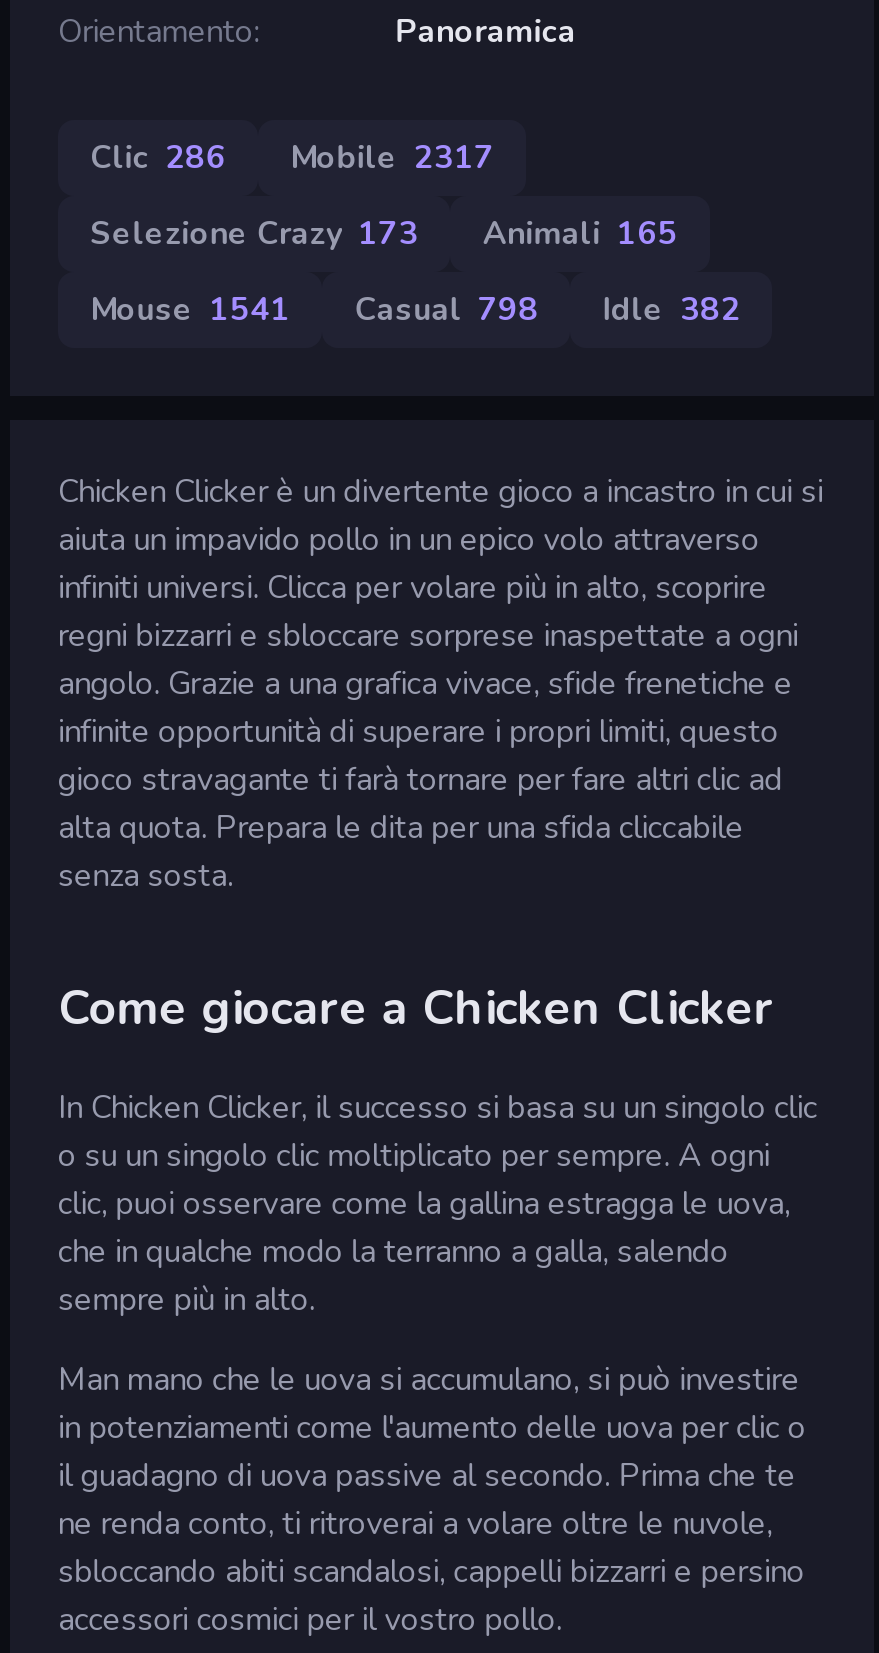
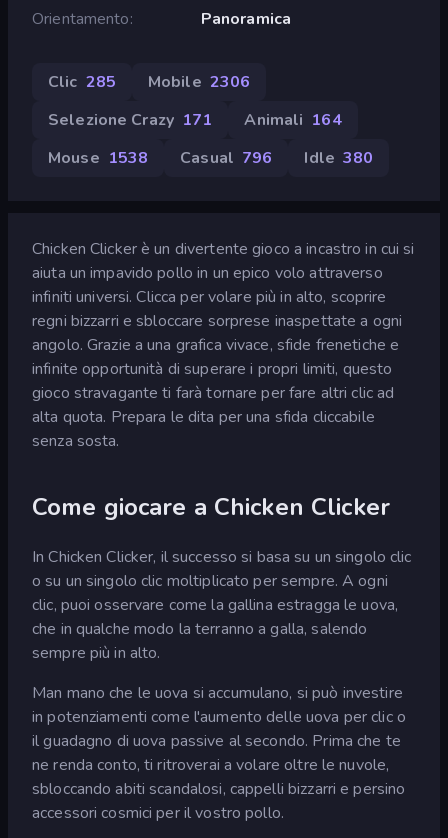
- Clic 286
+ Clic 285

- Mobile 2317
+ Mobile 2306

- Selezione Crazy 173
+ Selezione Crazy 171

- Animali 165
+ Animali 164

- Mouse 1541
+ Mouse 1538

- Casual 798
+ Casual 796

- Idle 382
+ Idle 380
